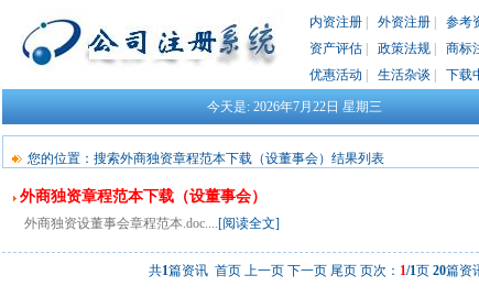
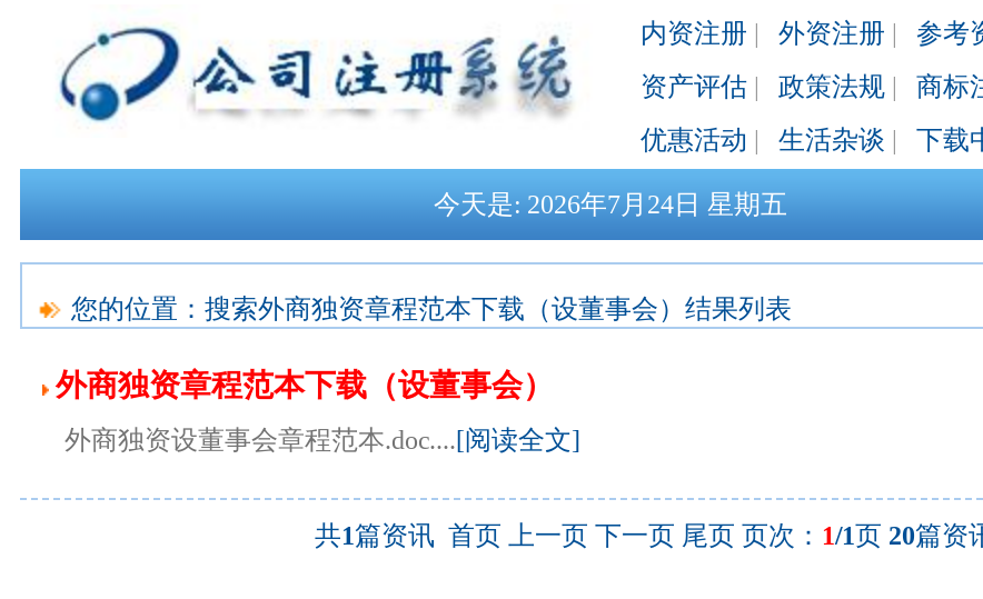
- 今天是: 2026年7月22日 星期三
+ 今天是: 2026年7月24日 星期五
